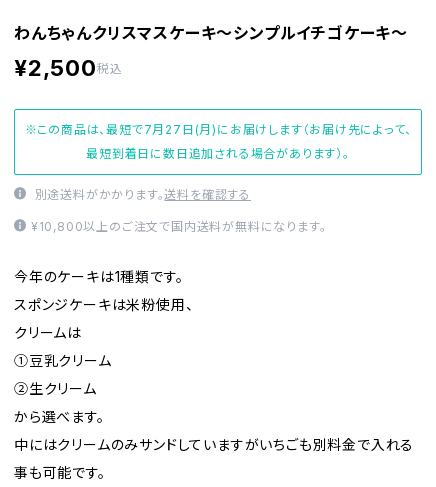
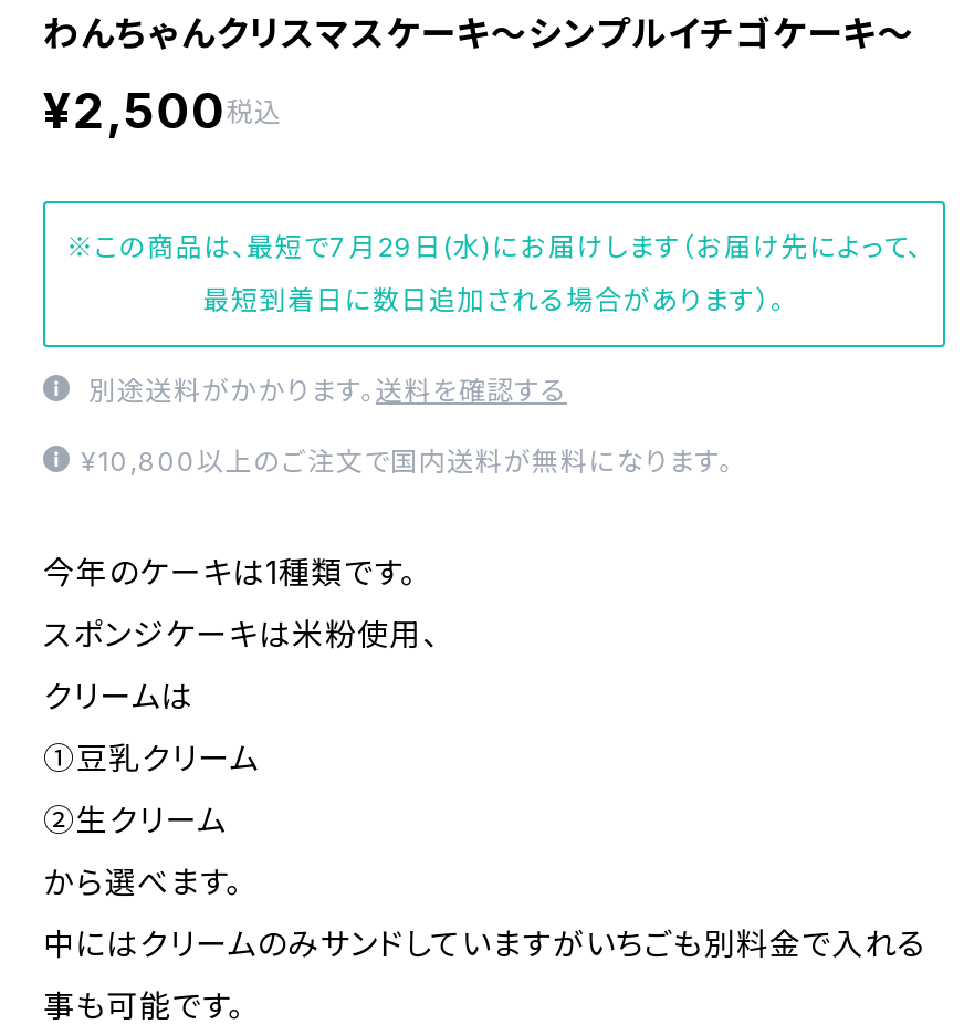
- ※この商品は、最短で7月27日(月)にお届けします（お届け先によって、
+ ※この商品は、最短で7月29日(水)にお届けします（お届け先によって、
